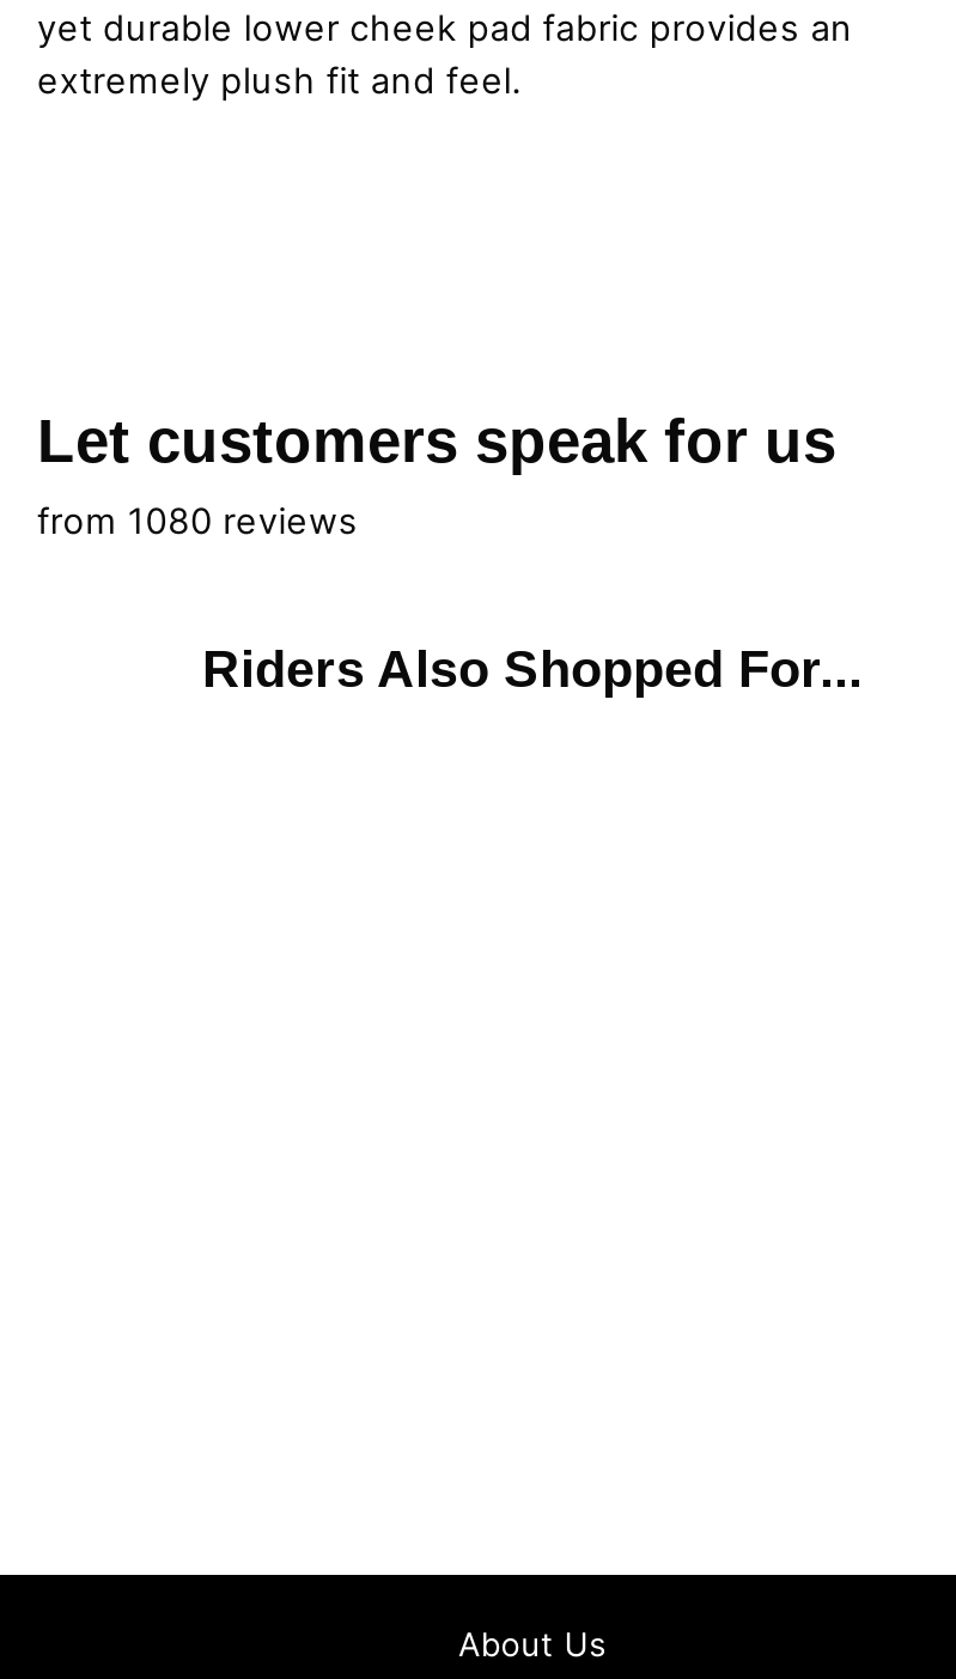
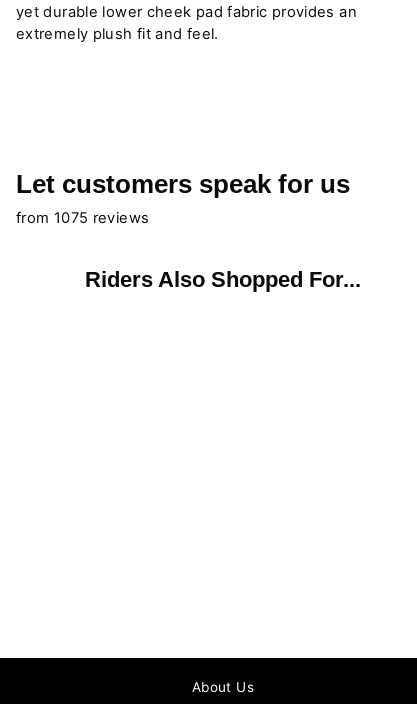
- from 1080 reviews
+ from 1075 reviews
